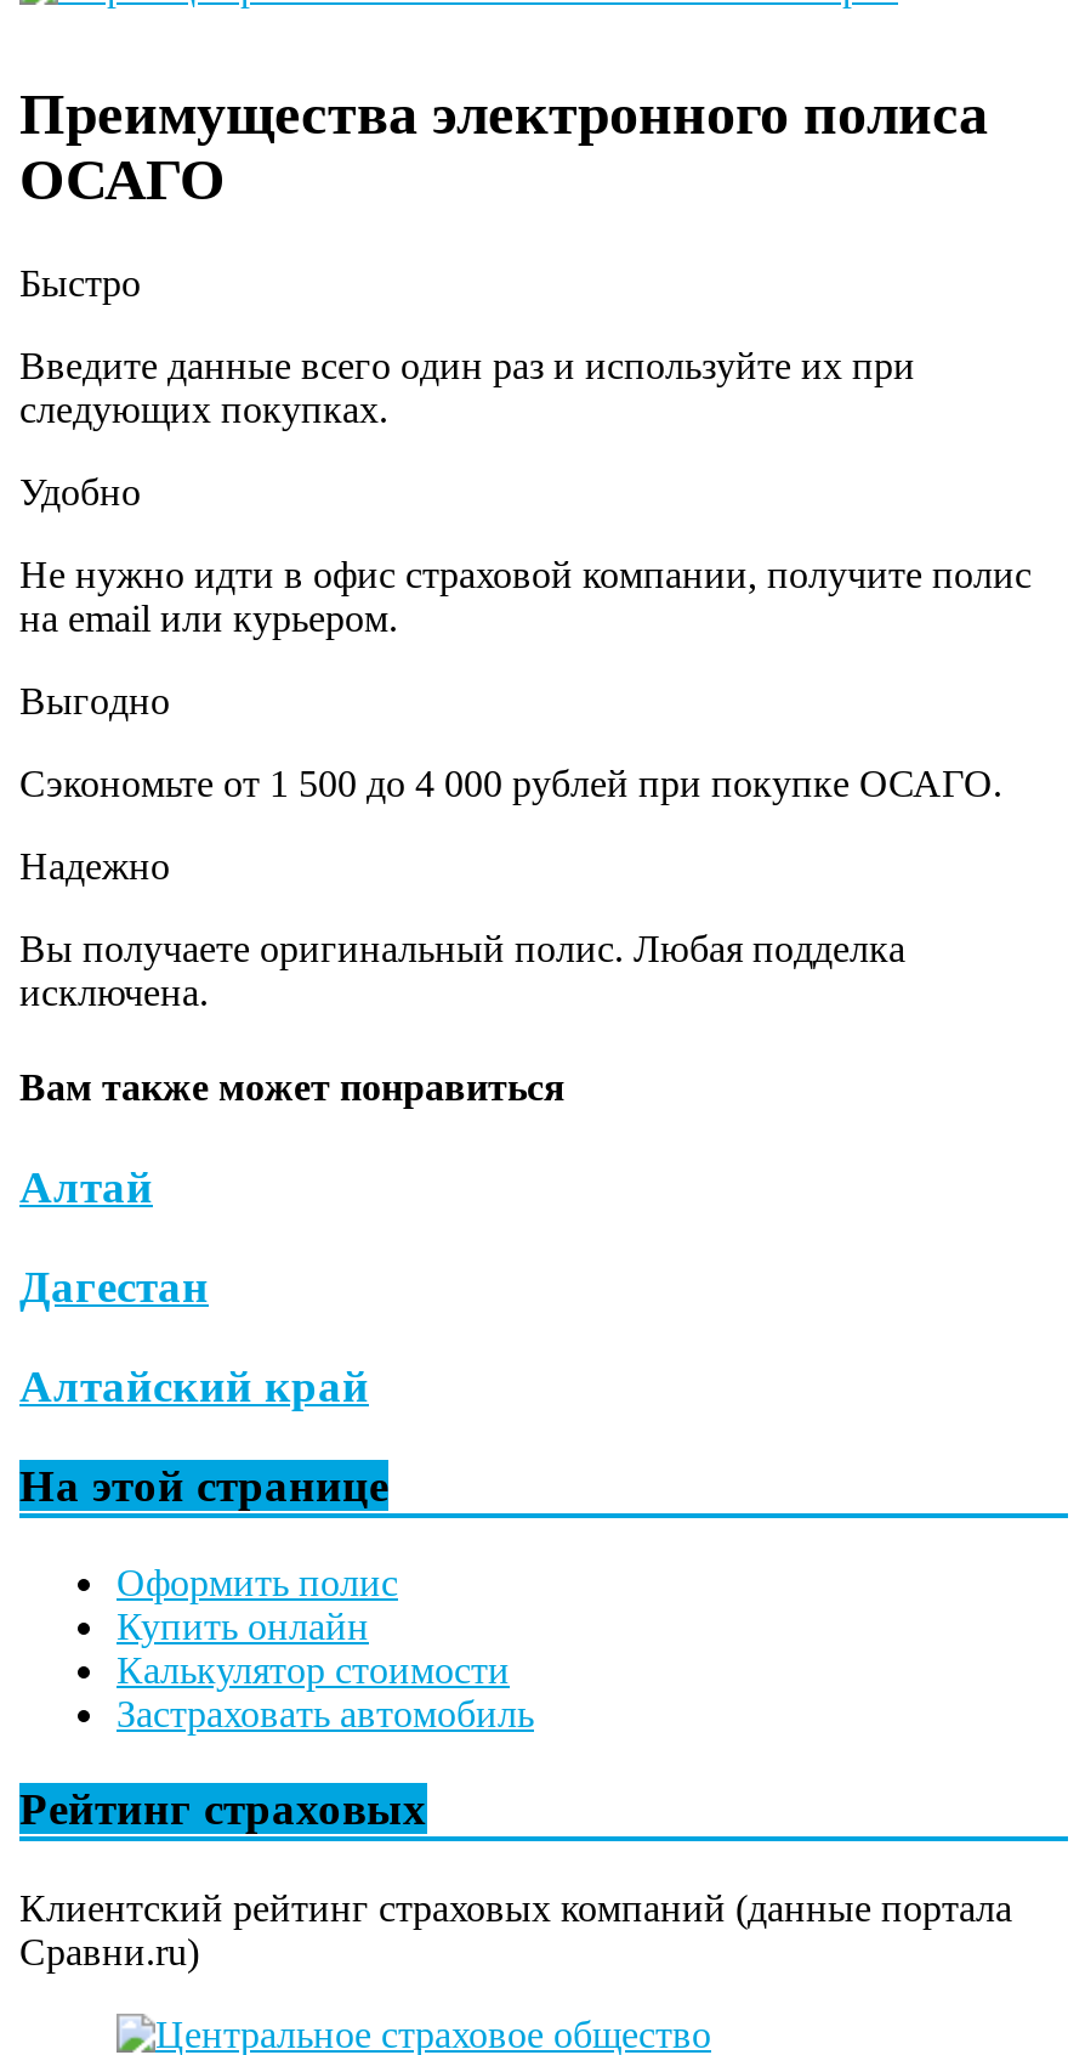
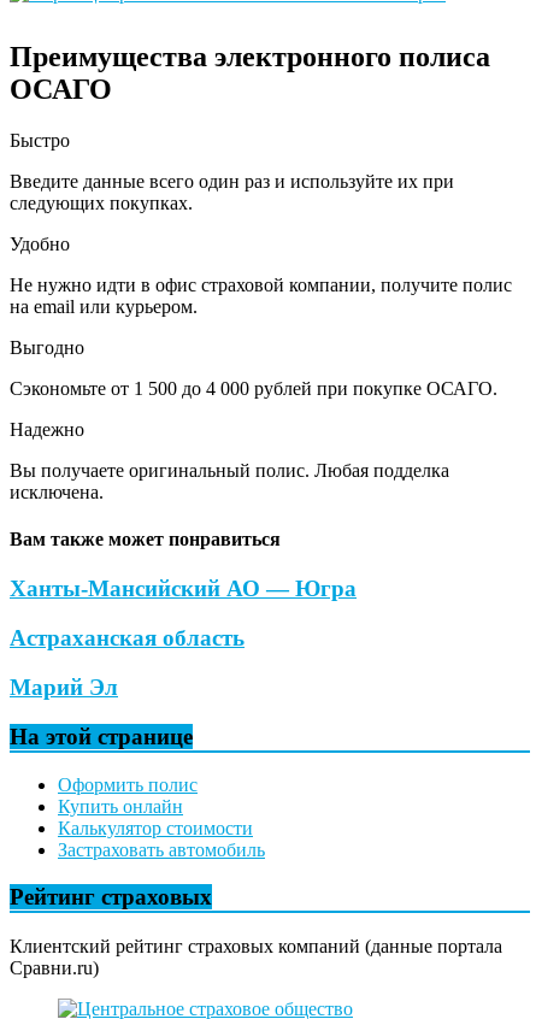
- Алтай
+ Ханты-Мансийский АО — Югра

- Дагестан
+ Астраханская область

- Алтайский край
+ Марий Эл
